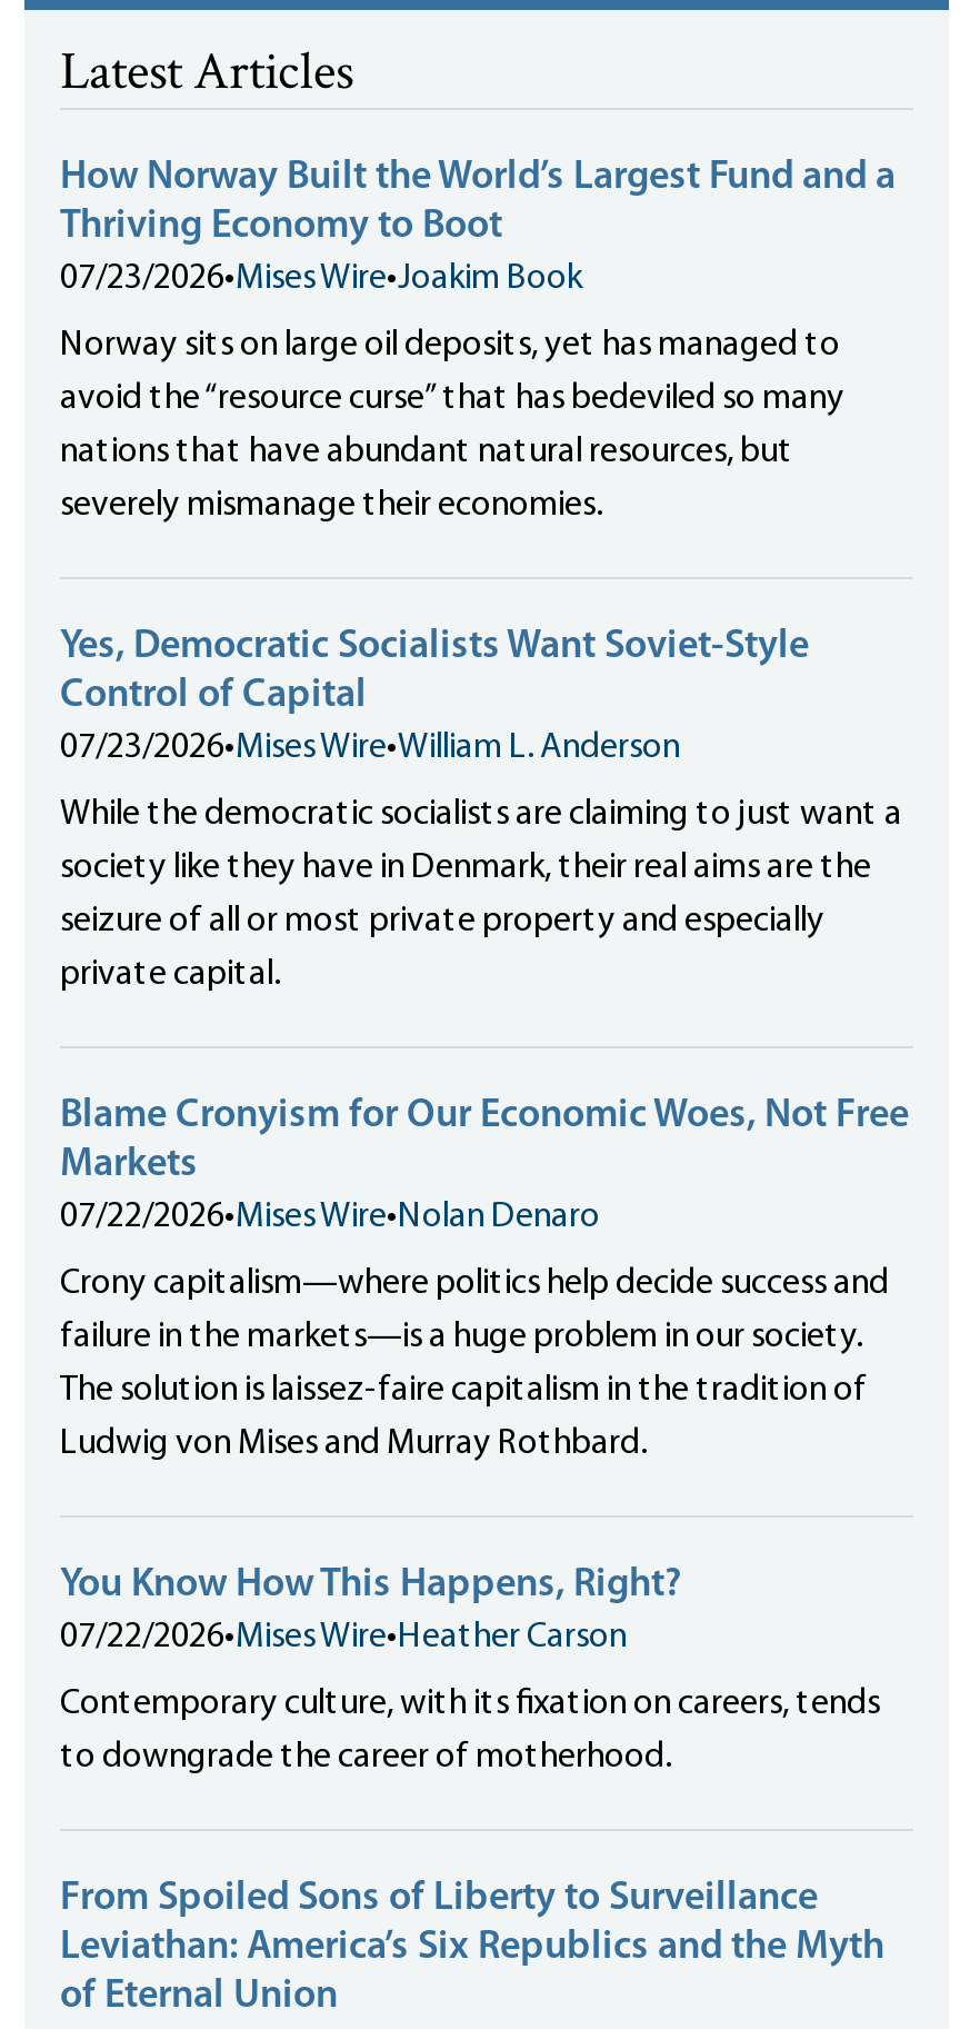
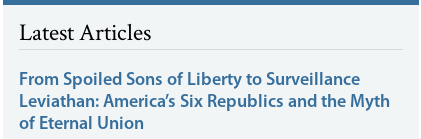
- How Norway Built the World’s Largest Fund and a
- Thriving Economy to Boot
- 07/23/2026•Mises Wire•Joakim Book
- Norway sits on large oil deposits, yet has managed to
- avoid the “resource curse” that has bedeviled so many
- nations that have abundant natural resources, but
- severely mismanage their economies.
- Yes, Democratic Socialists Want Soviet-Style
- Control of Capital
- 07/23/2026•Mises Wire•William L. Anderson
- While the democratic socialists are claiming to just want a
- society like they have in Denmark, their real aims are the
- seizure of all or most private property and especially
- private capital.
- Blame Cronyism for Our Economic Woes, Not Free
- Markets
- 07/22/2026•Mises Wire•Nolan Denaro
- Crony capitalism—where politics help decide success and
- failure in the markets—is a huge problem in our society.
- The solution is laissez-faire capitalism in the tradition of
- Ludwig von Mises and Murray Rothbard.
- You Know How This Happens, Right?
- 07/22/2026•Mises Wire•Heather Carson
- Contemporary culture, with its fixation on careers, tends
- to downgrade the career of motherhood.
